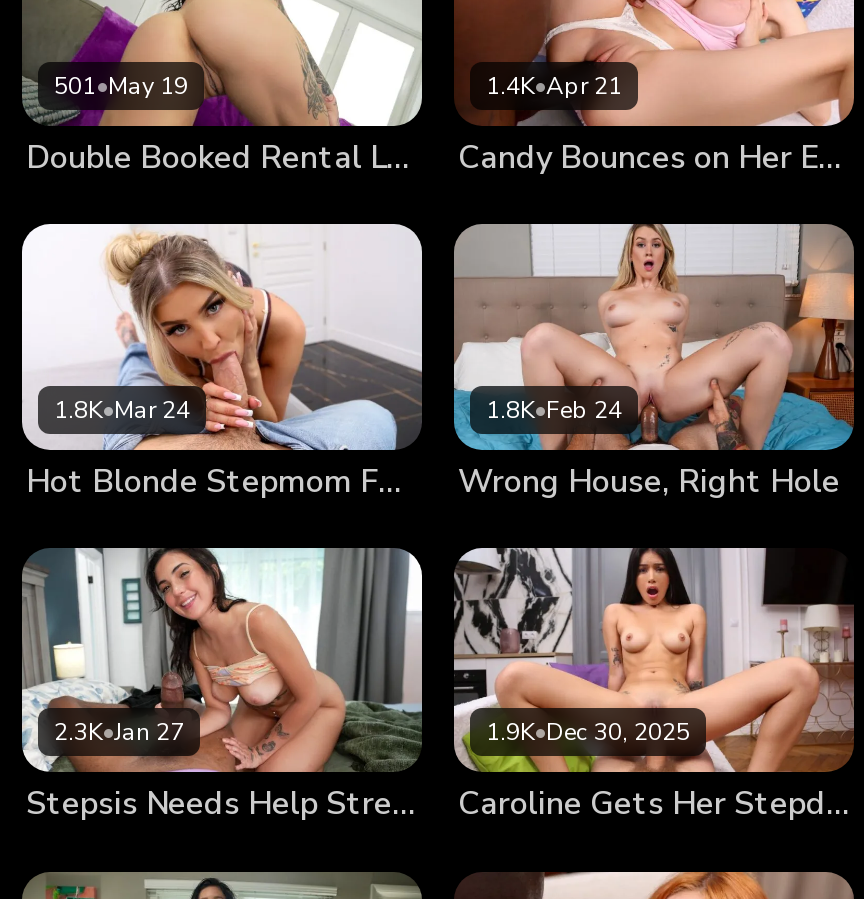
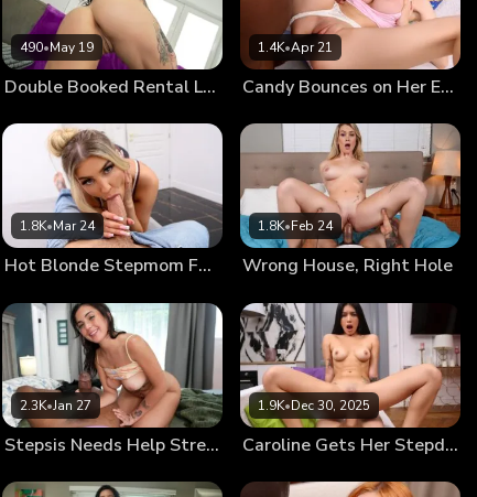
- 501•May 19
+ 490•May 19
